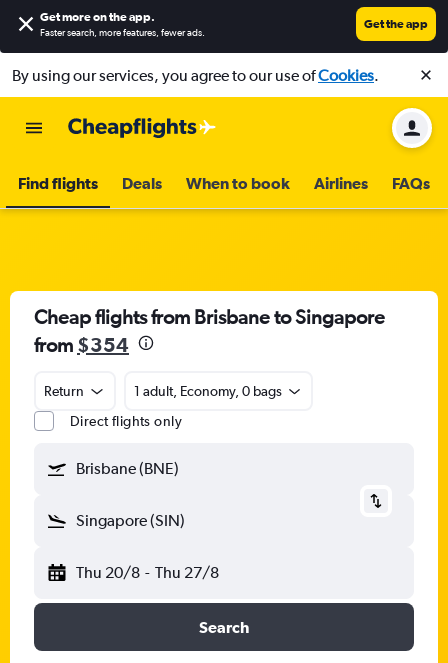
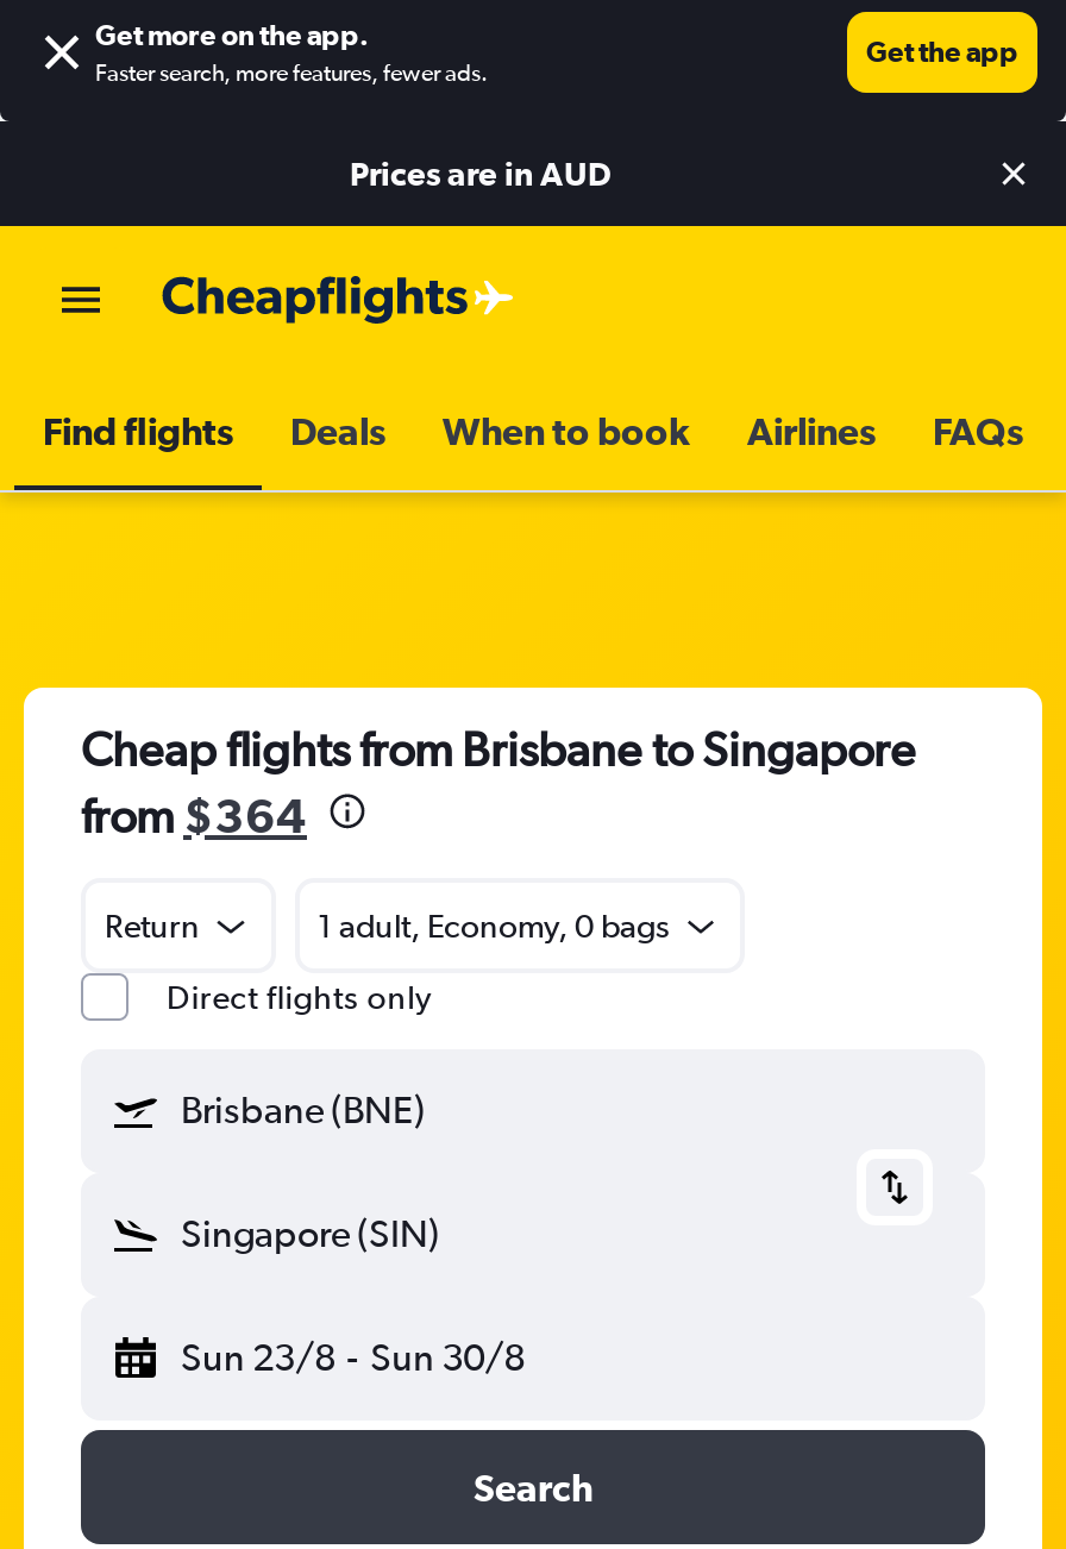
- By using our services, you agree to our use of Cookies.
+ Prices are in AUD

- [image]

- from $354
+ from $364

- Thu 20/8 - Thu 27/8
+ Sun 23/8 - Sun 30/8
